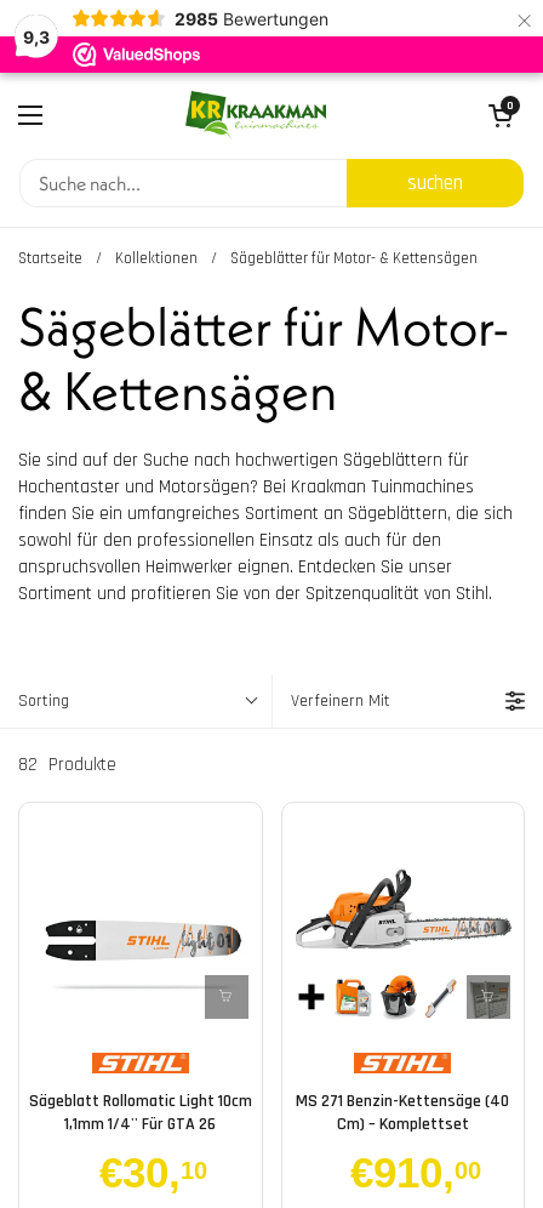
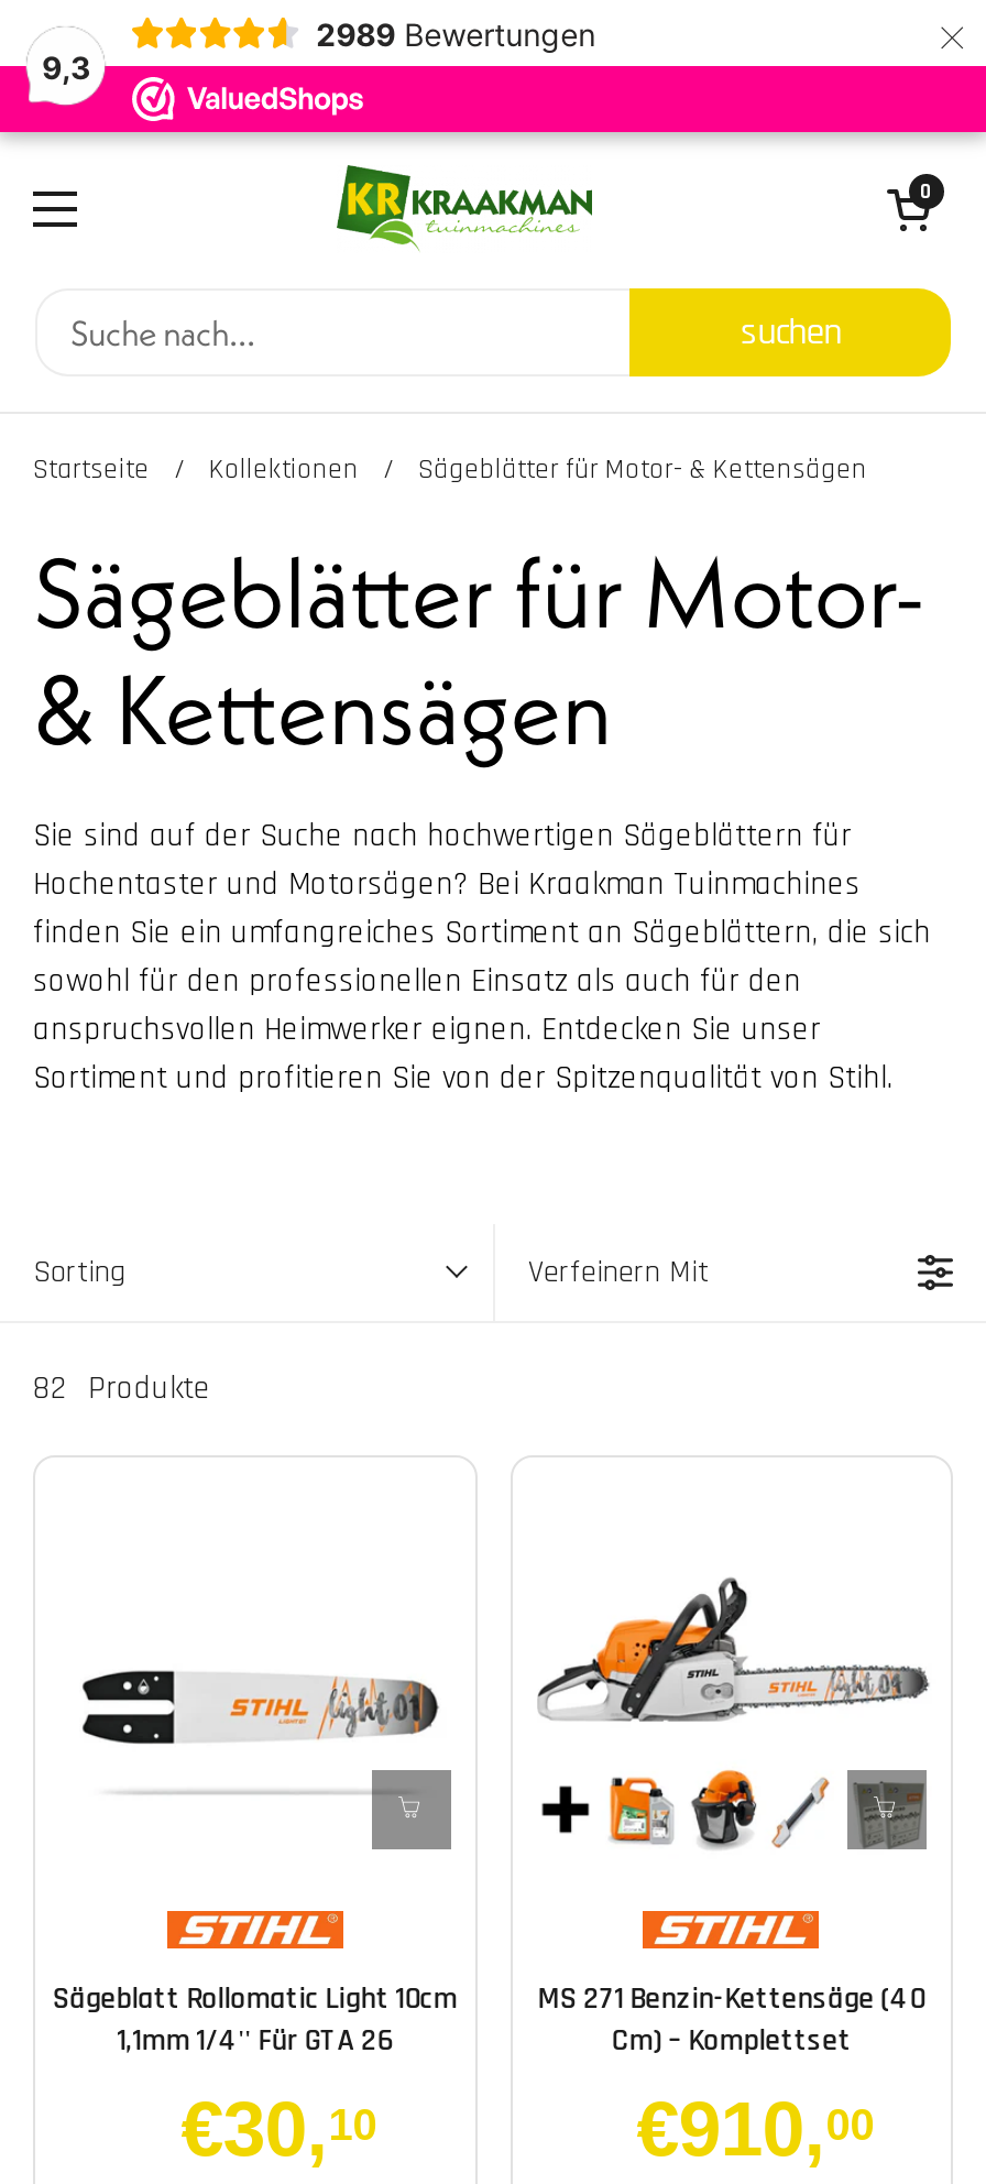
- 2985 Bewertungen
+ 2989 Bewertungen
